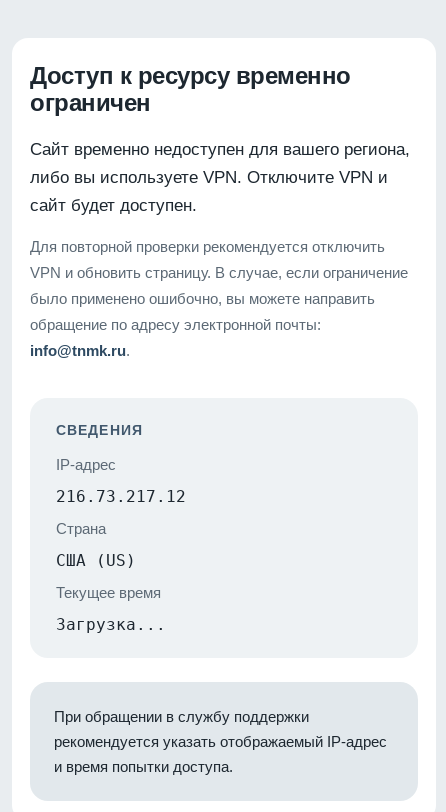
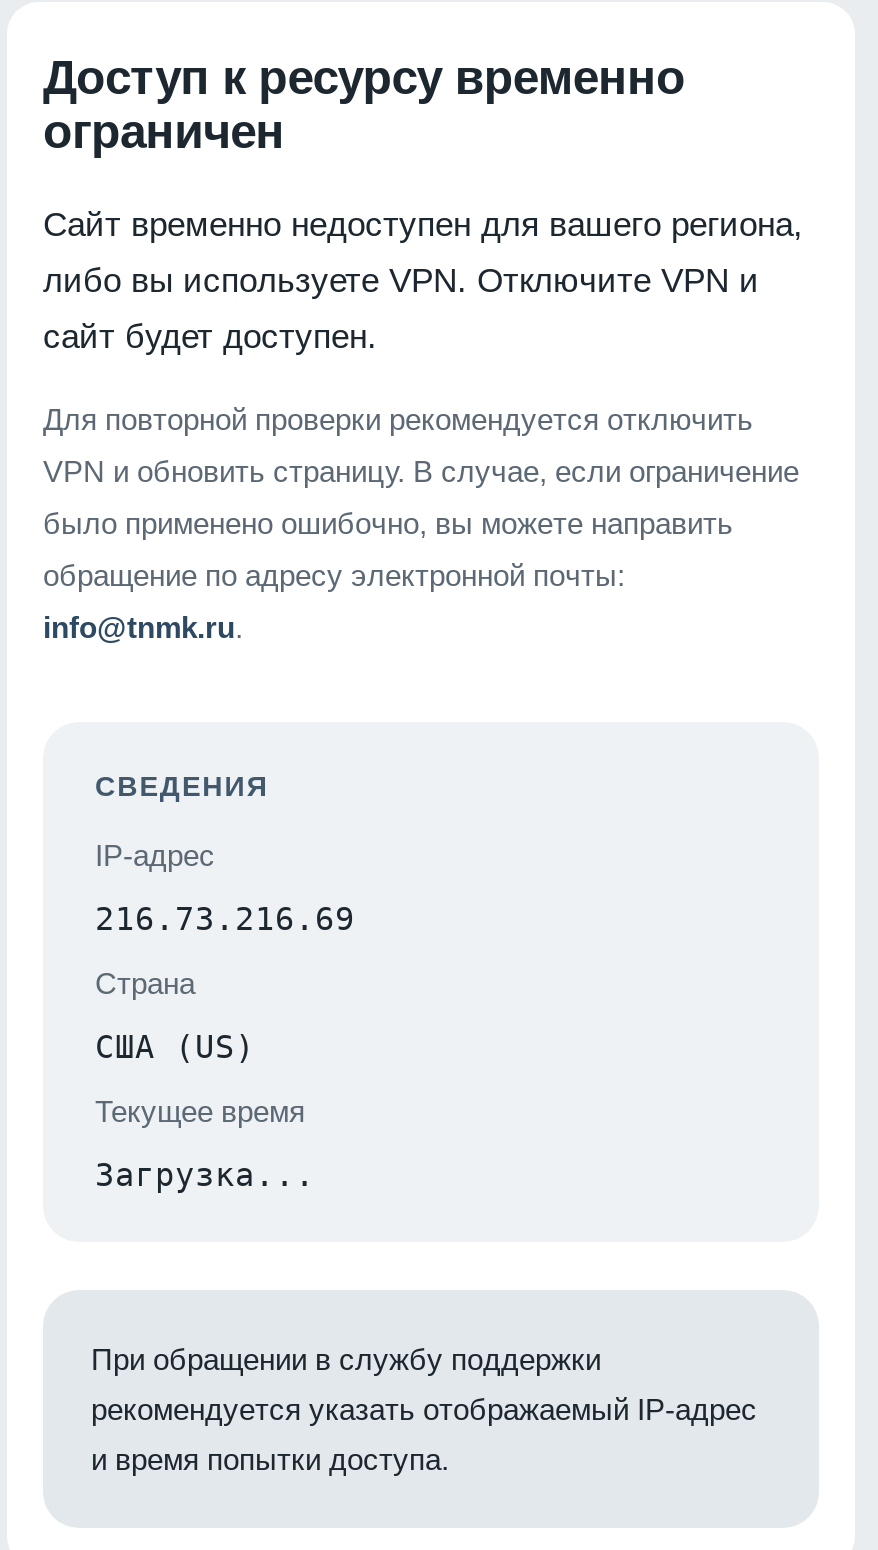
- 216.73.217.12
+ 216.73.216.69
